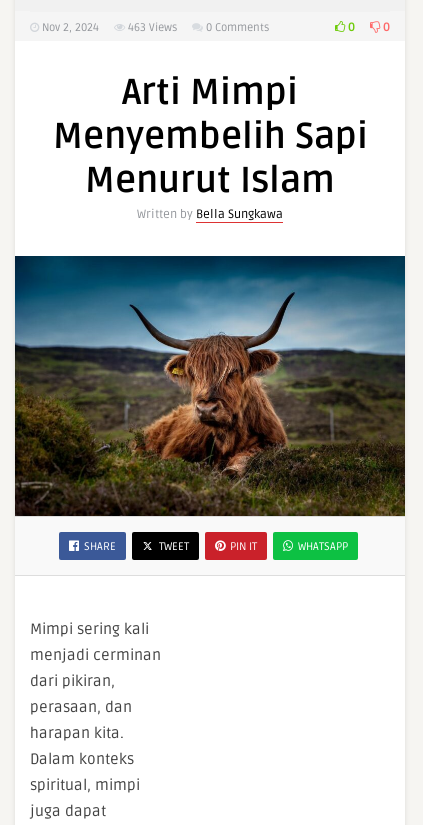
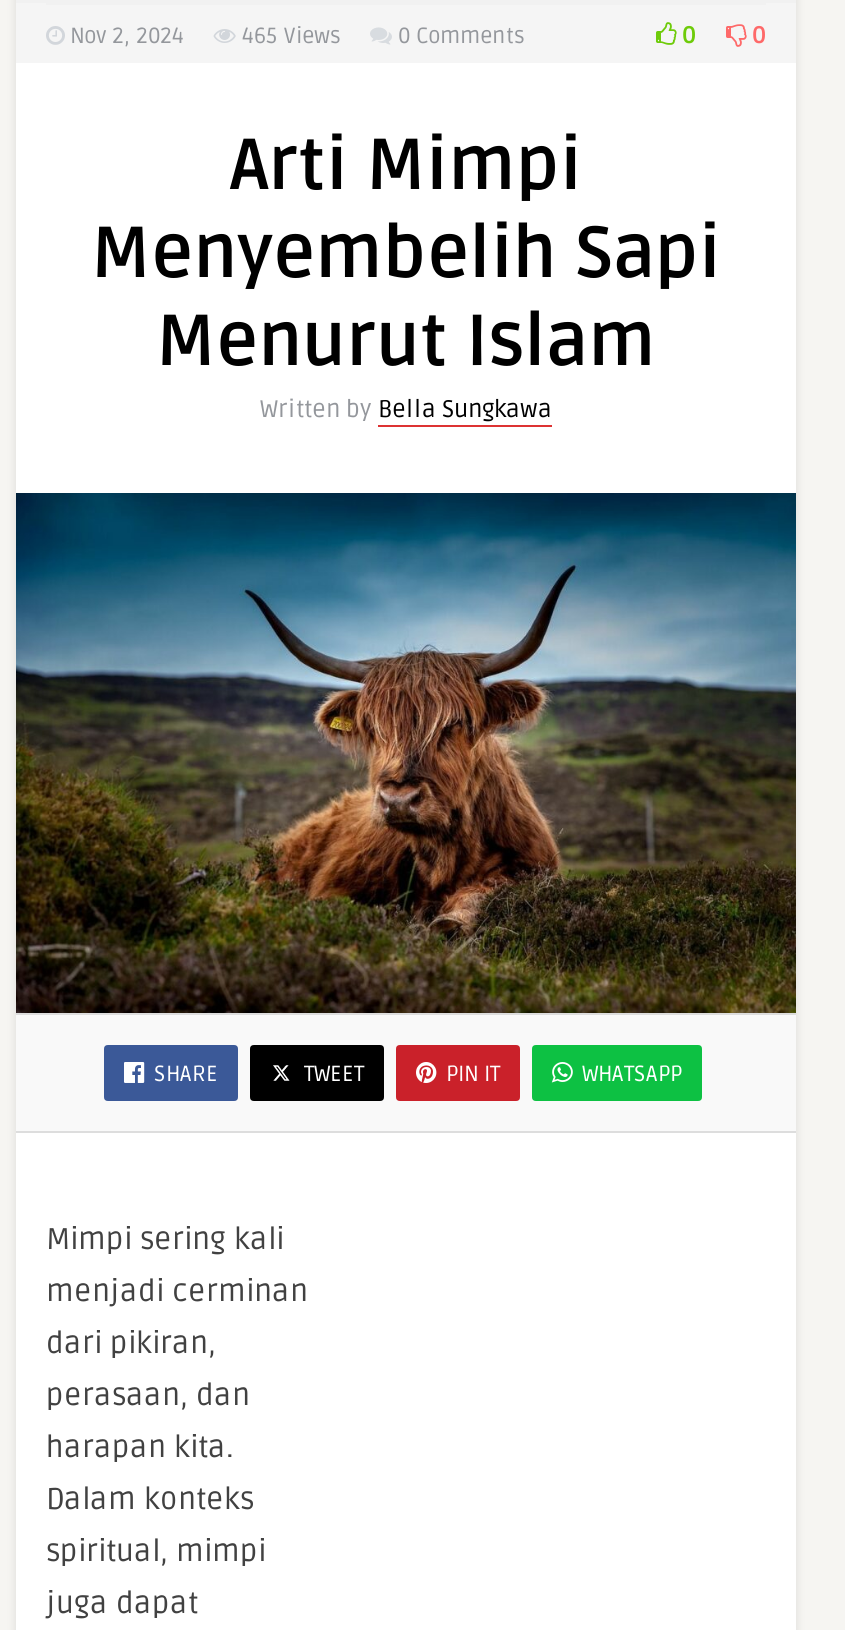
- Nov 2, 2024 463 Views
+ Nov 2, 2024 465 Views
